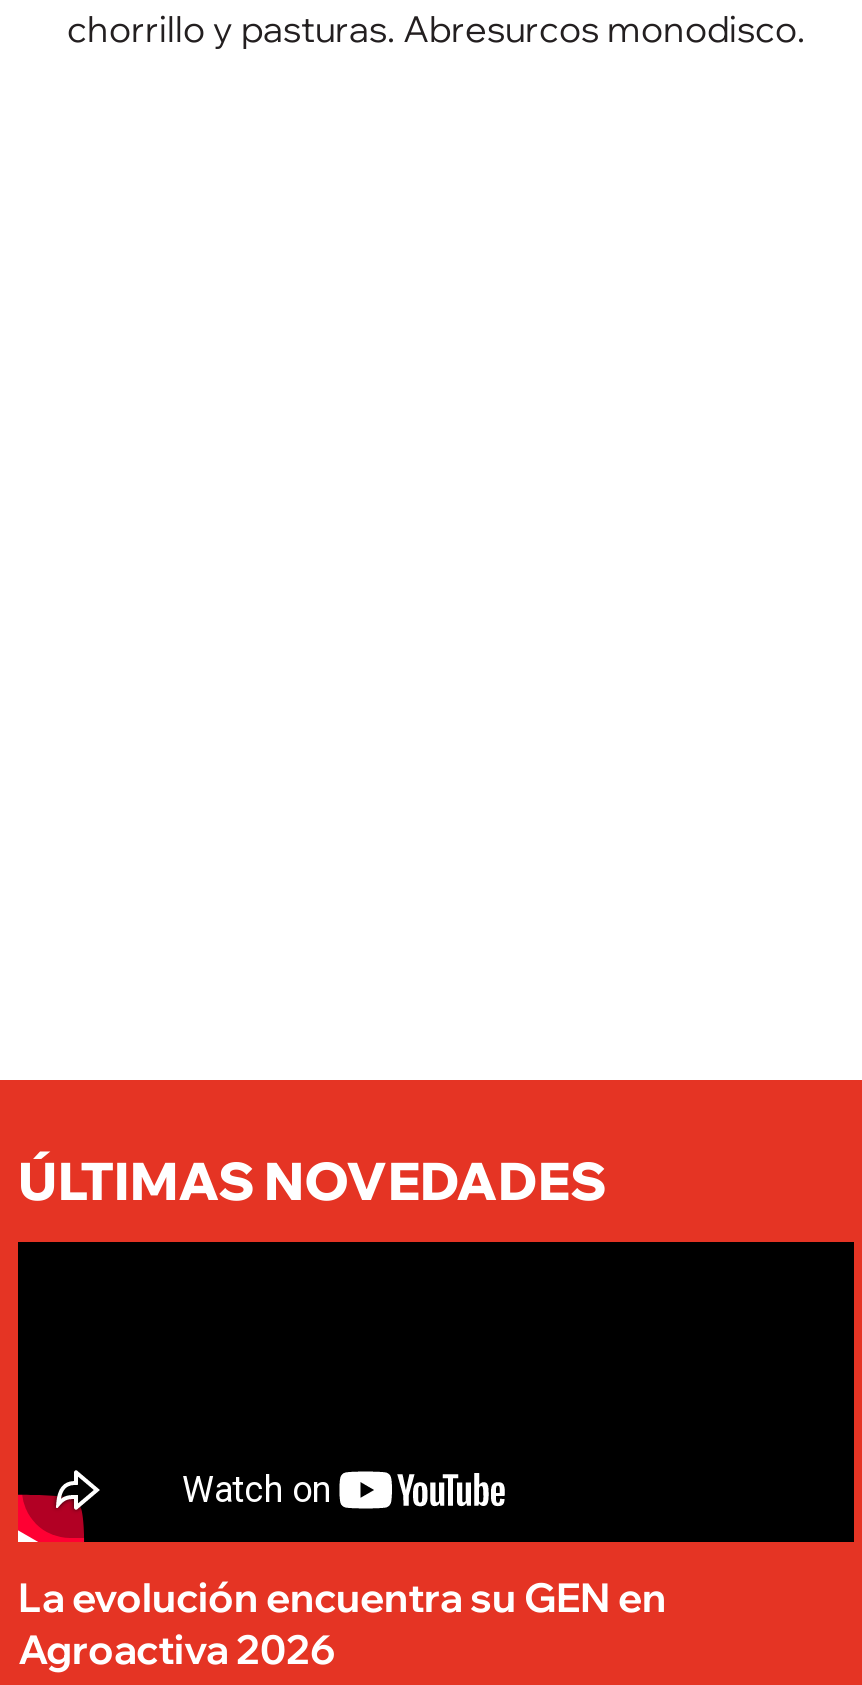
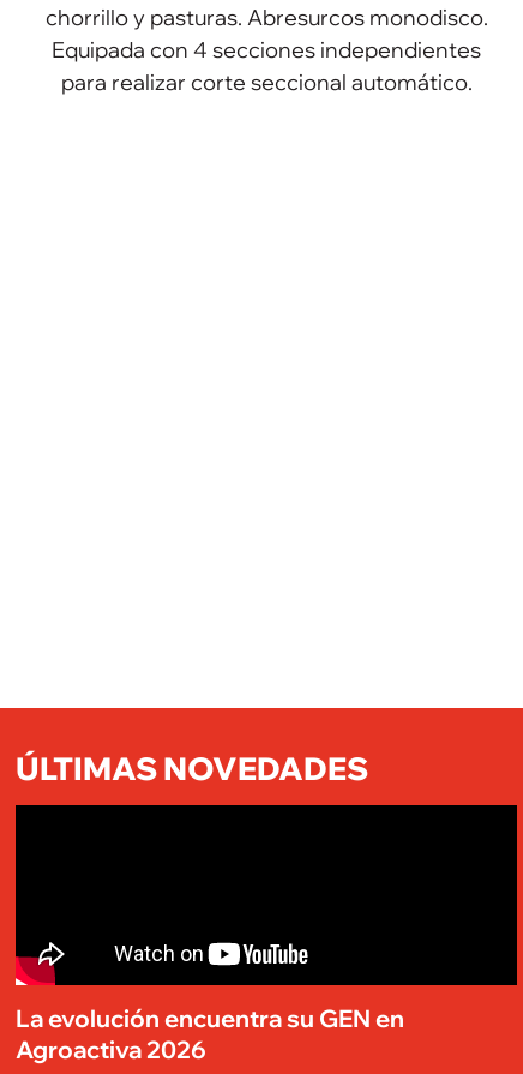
+ Equipada con 4 secciones independientes
+ para realizar corte seccional automático.
